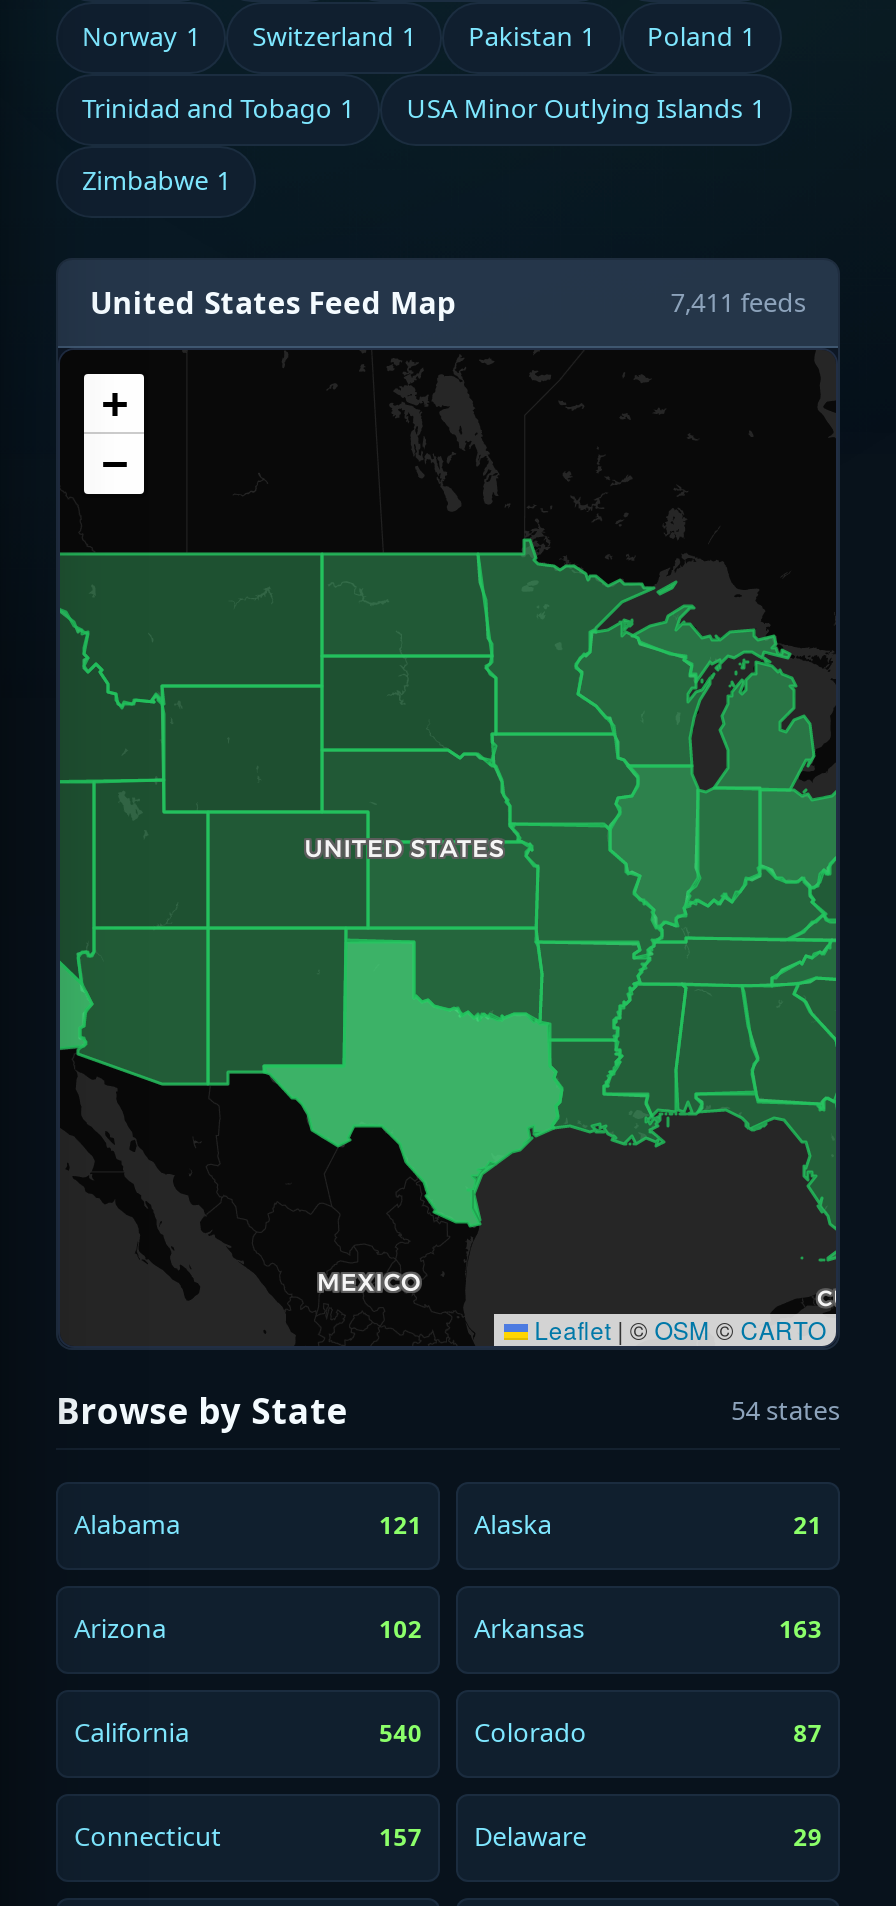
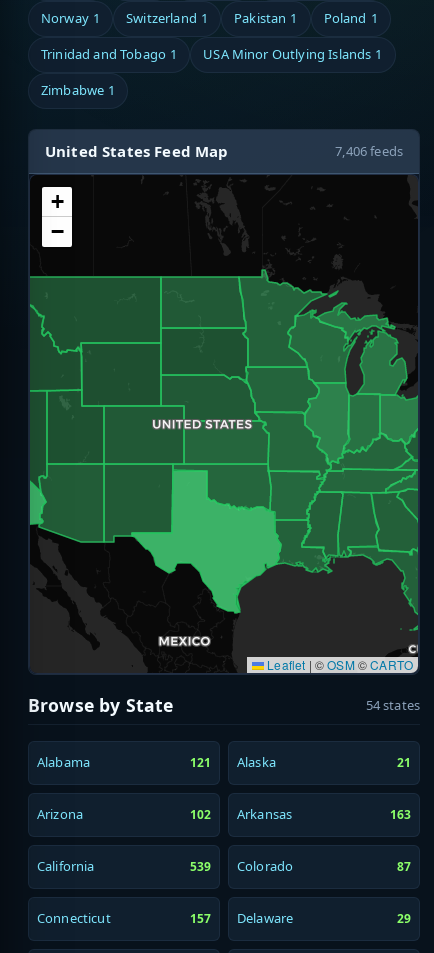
- 7,411 feeds
+ 7,406 feeds

- 540 Colorado
+ 539 Colorado
